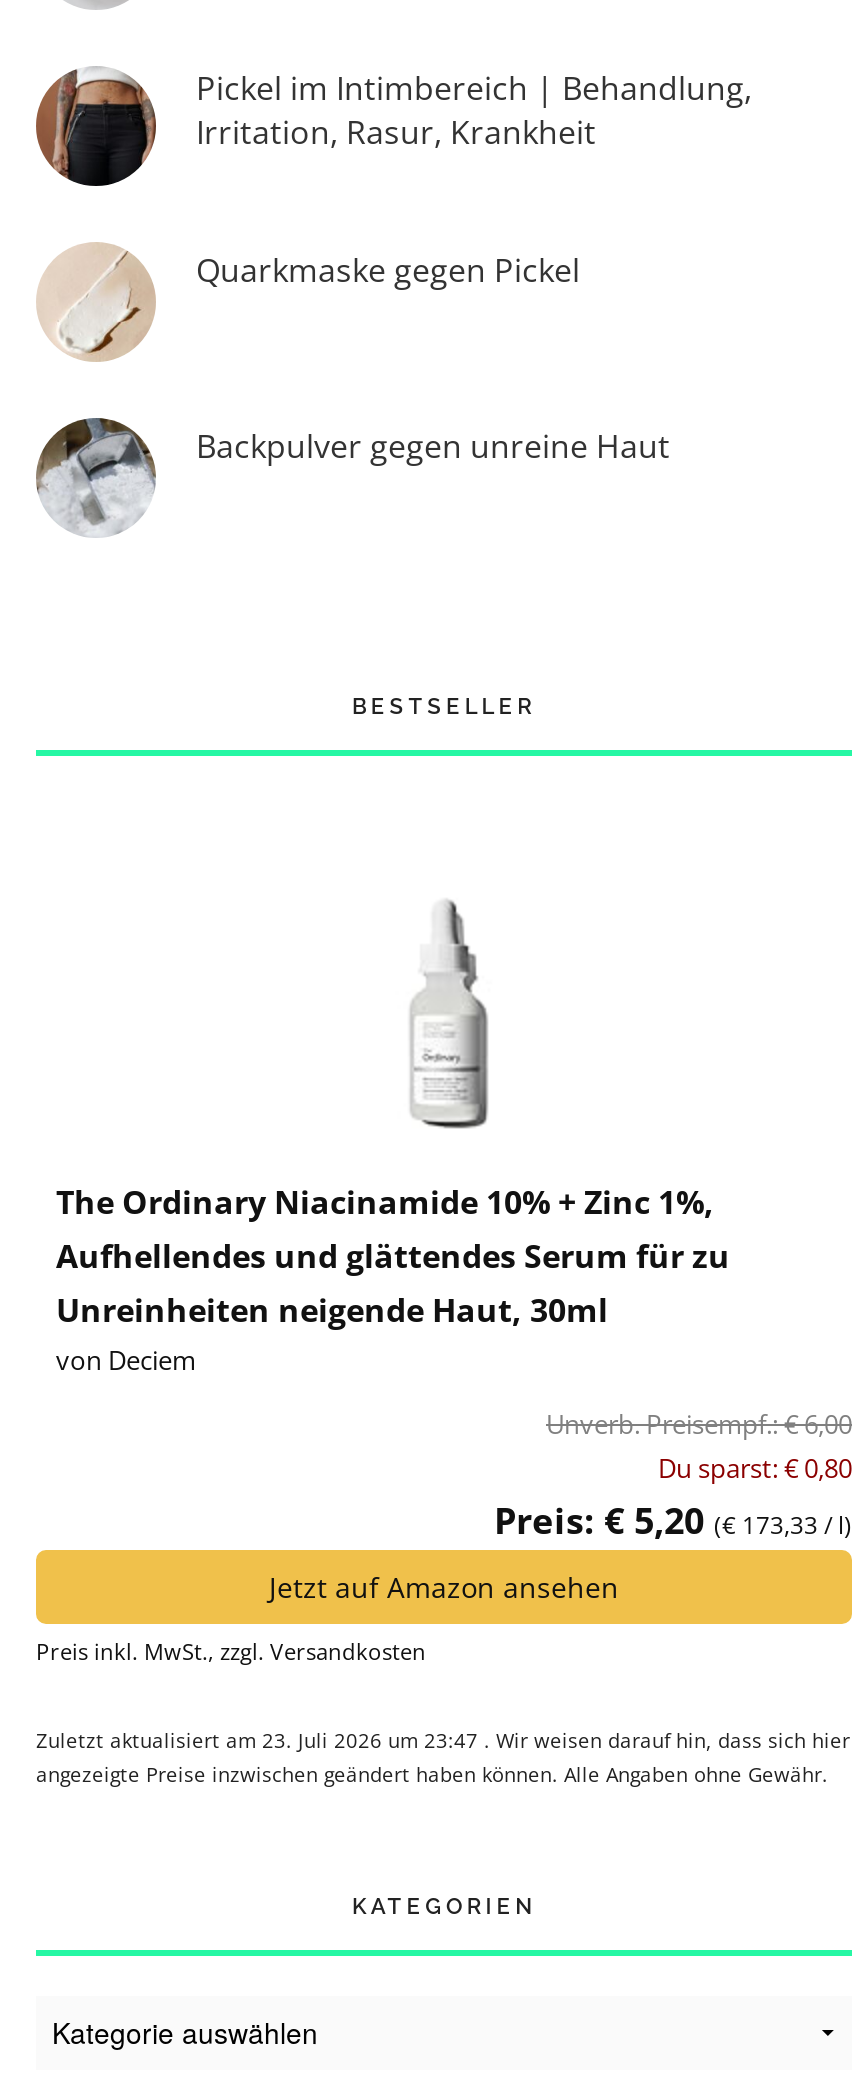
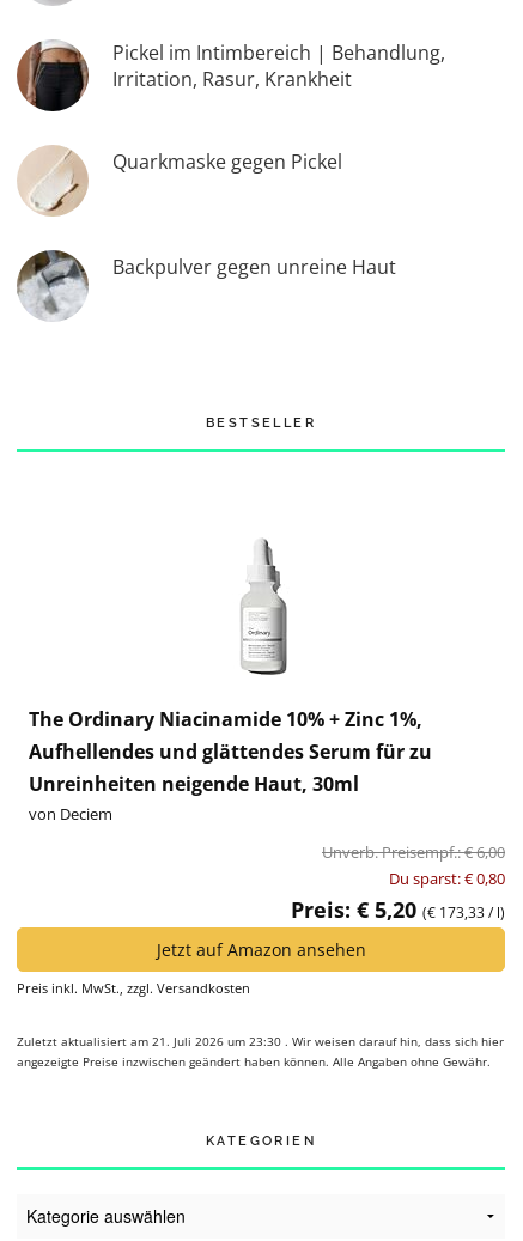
- Zuletzt aktualisiert am 23. Juli 2026 um 23:47 . Wir weisen darauf hin, dass sich hier
+ Zuletzt aktualisiert am 21. Juli 2026 um 23:30 . Wir weisen darauf hin, dass sich hier
